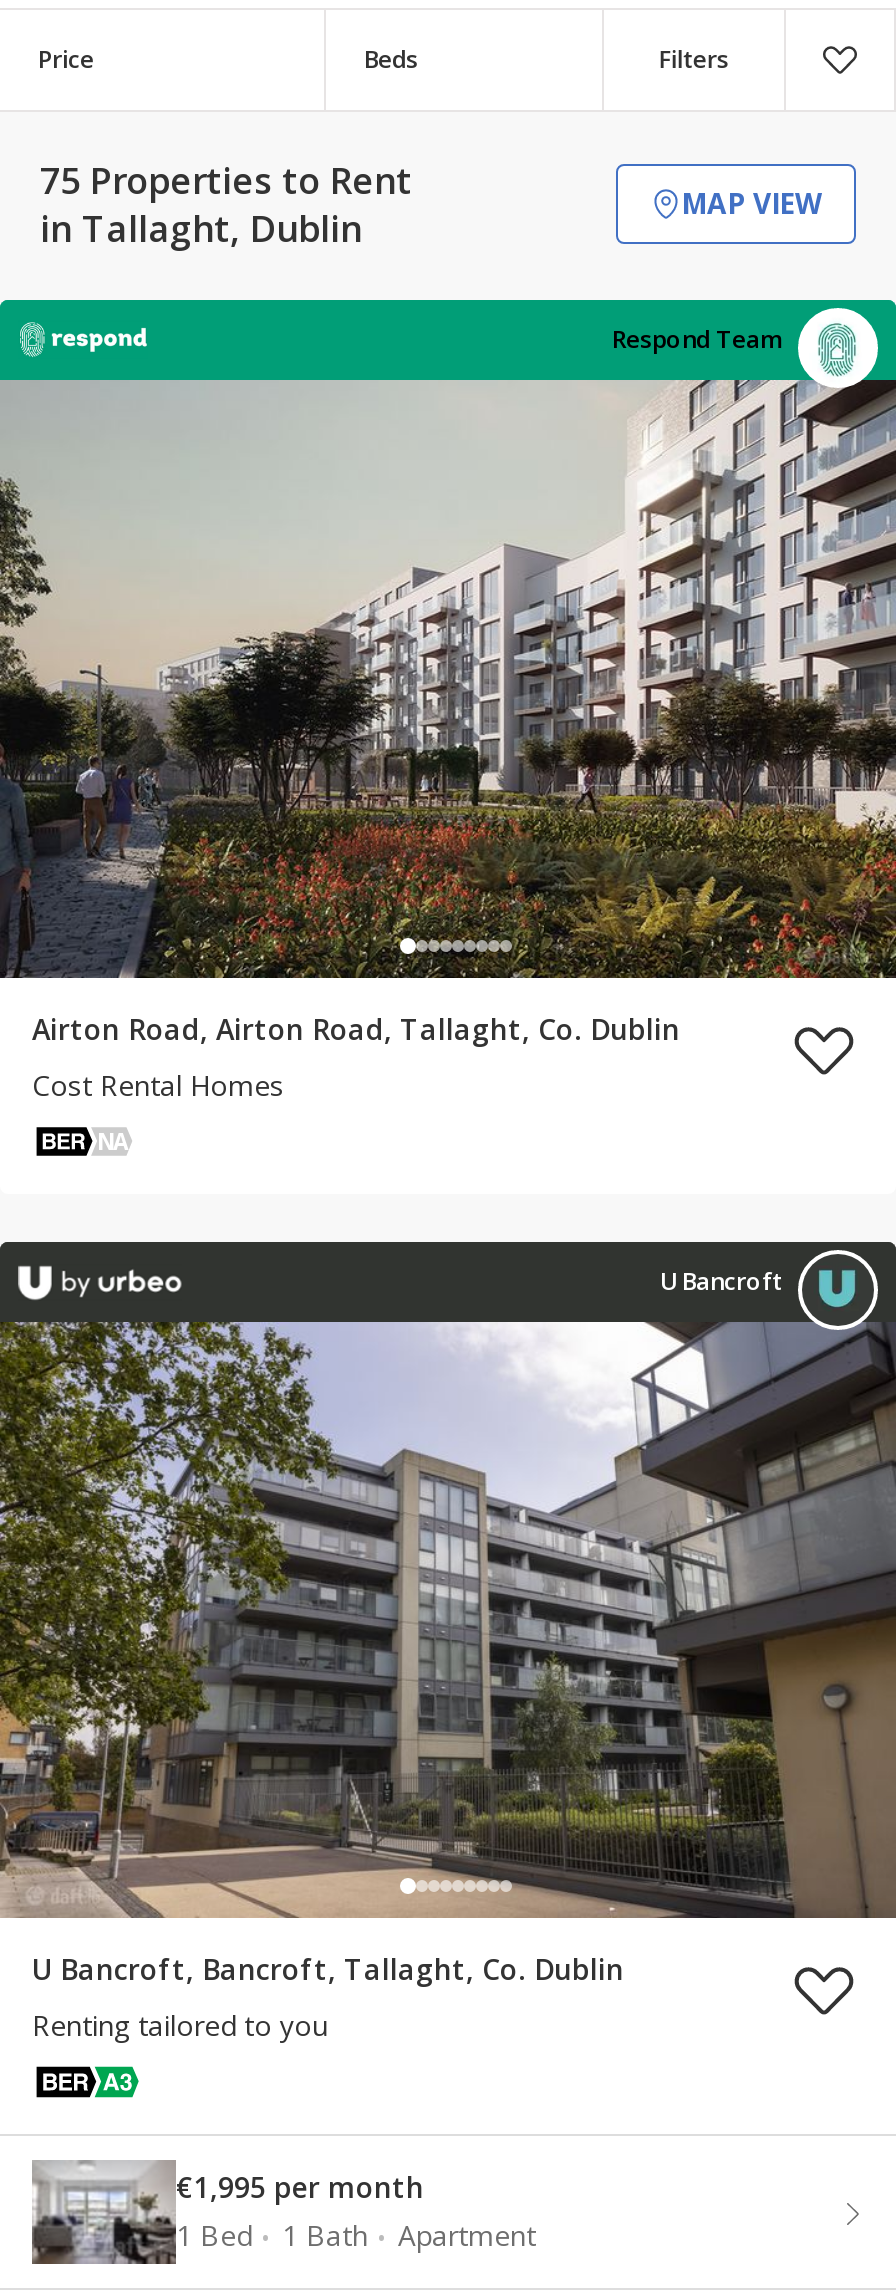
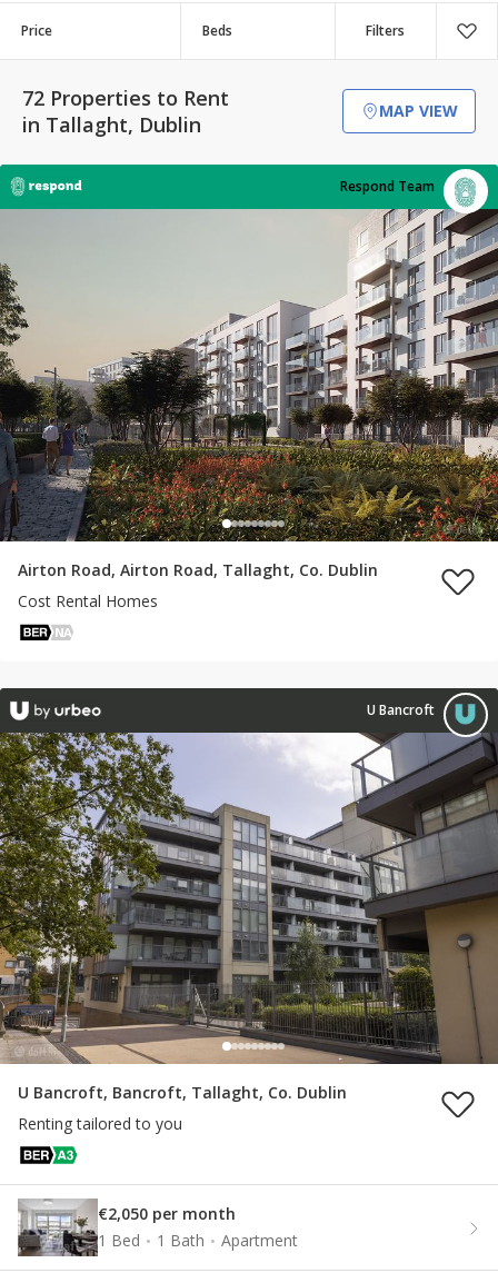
- 75 Properties to Rent
+ 72 Properties to Rent

- €1,995 per month
+ €2,050 per month
